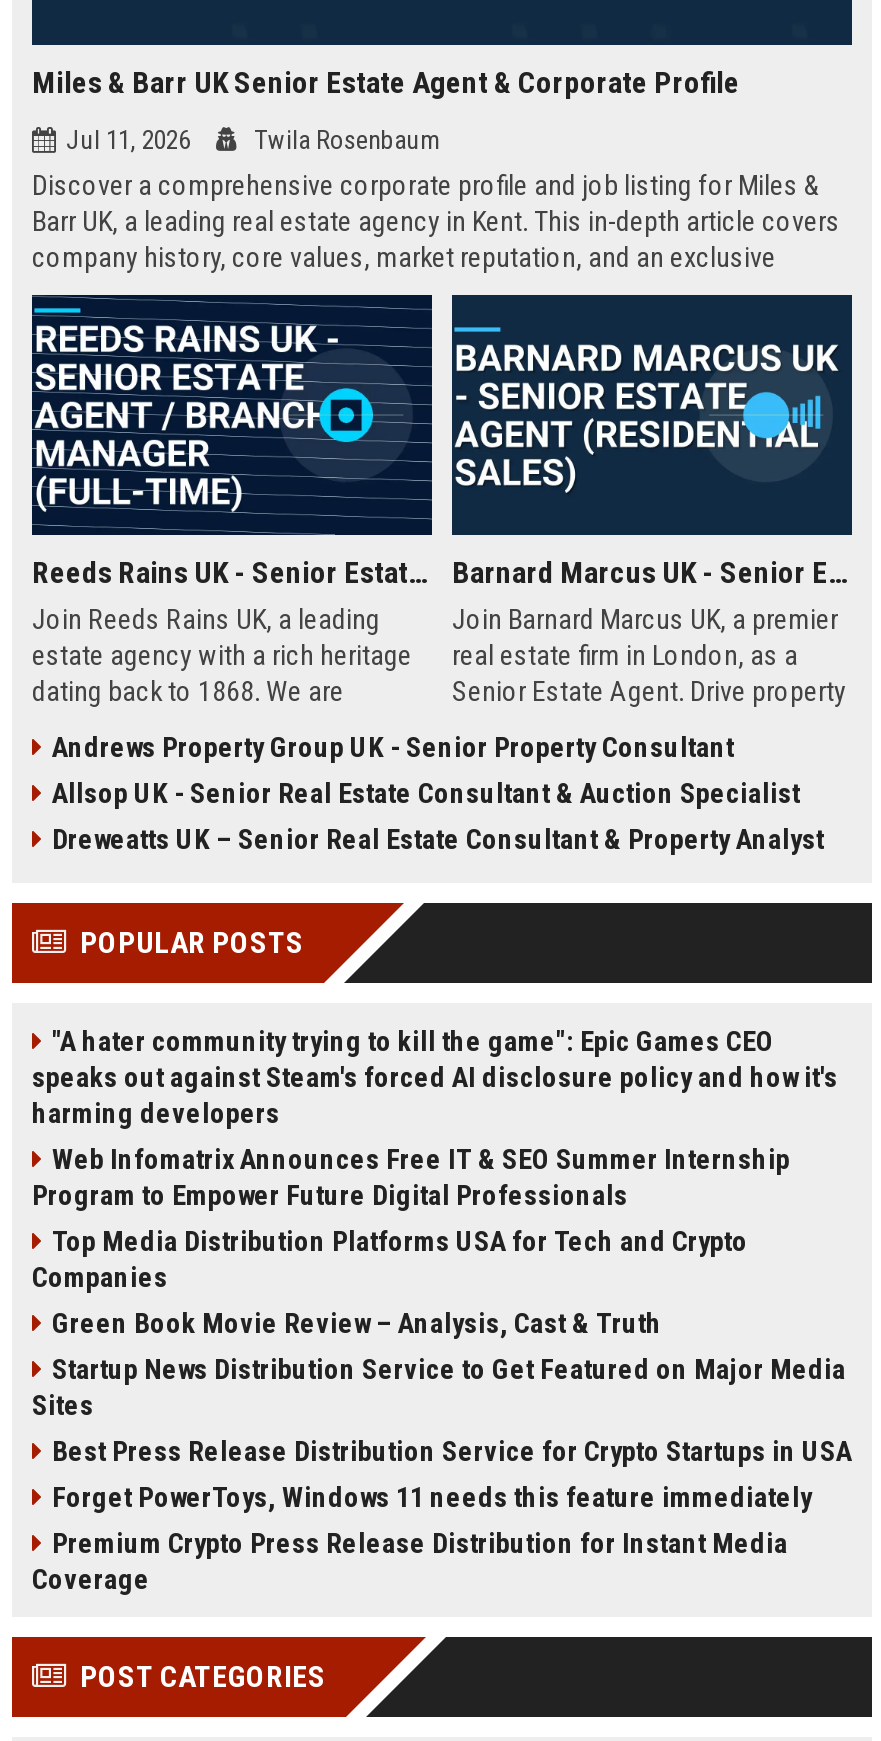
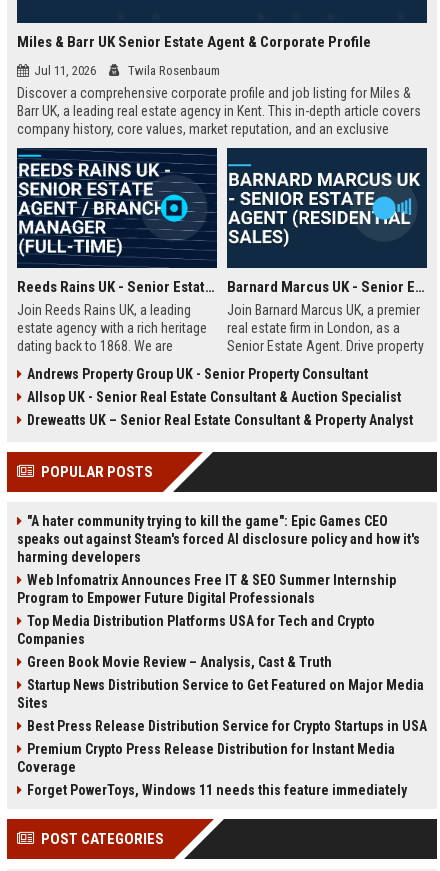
moved down: Forget PowerToys, Windows 11 needs this feature immediately

moved up: Premium Crypto Press Release Distribution for Instant Media | Coverage
